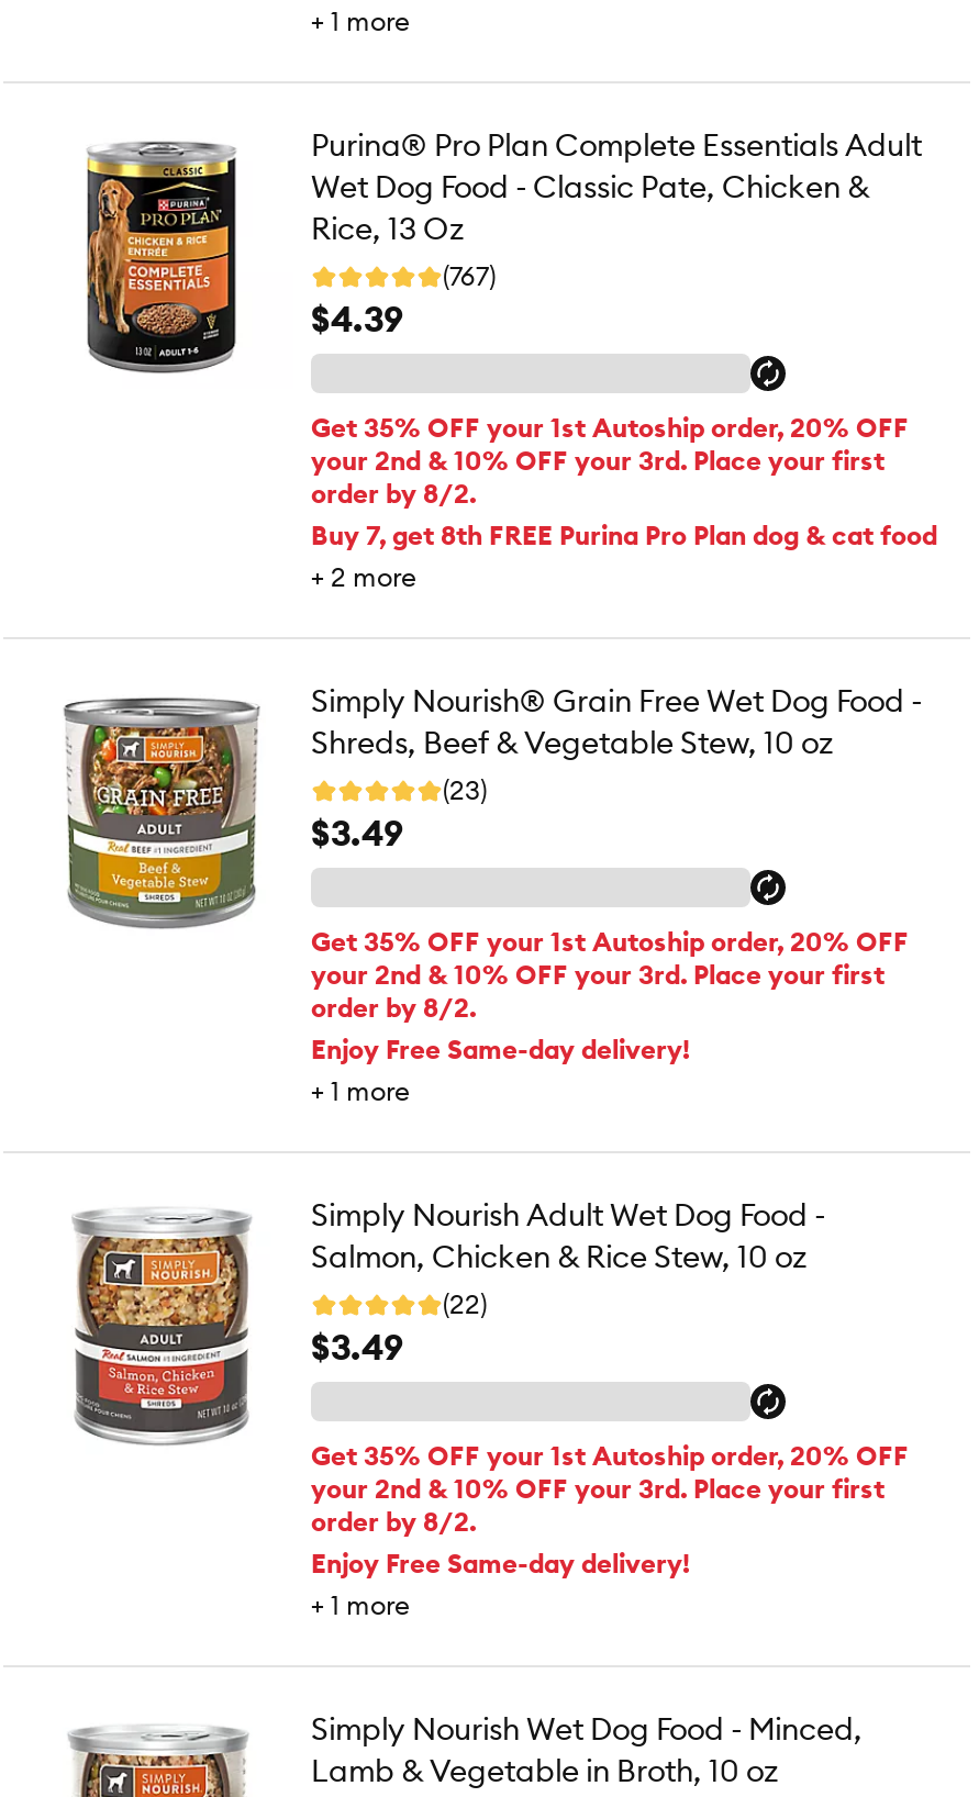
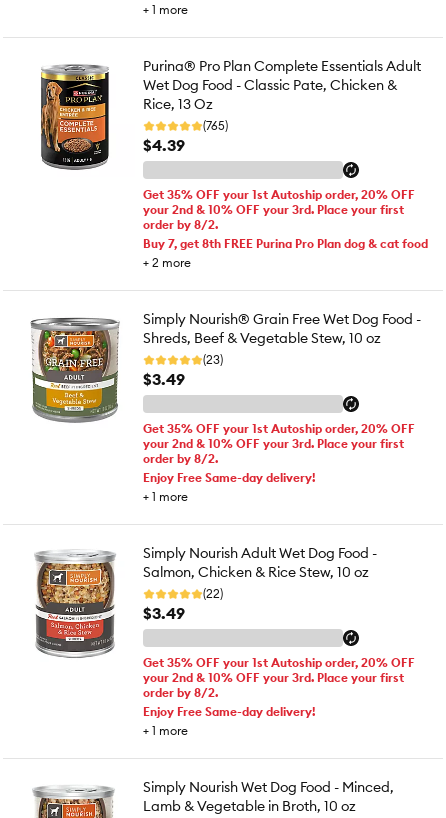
- (767)
+ (765)
